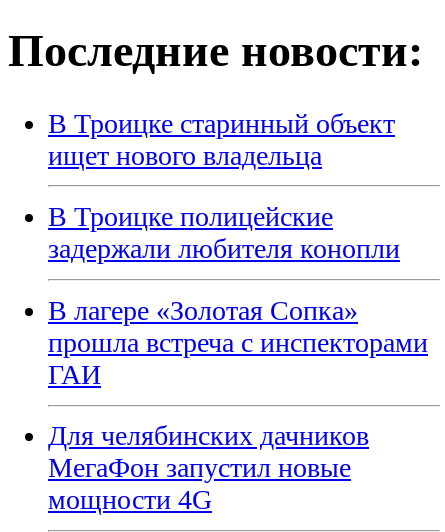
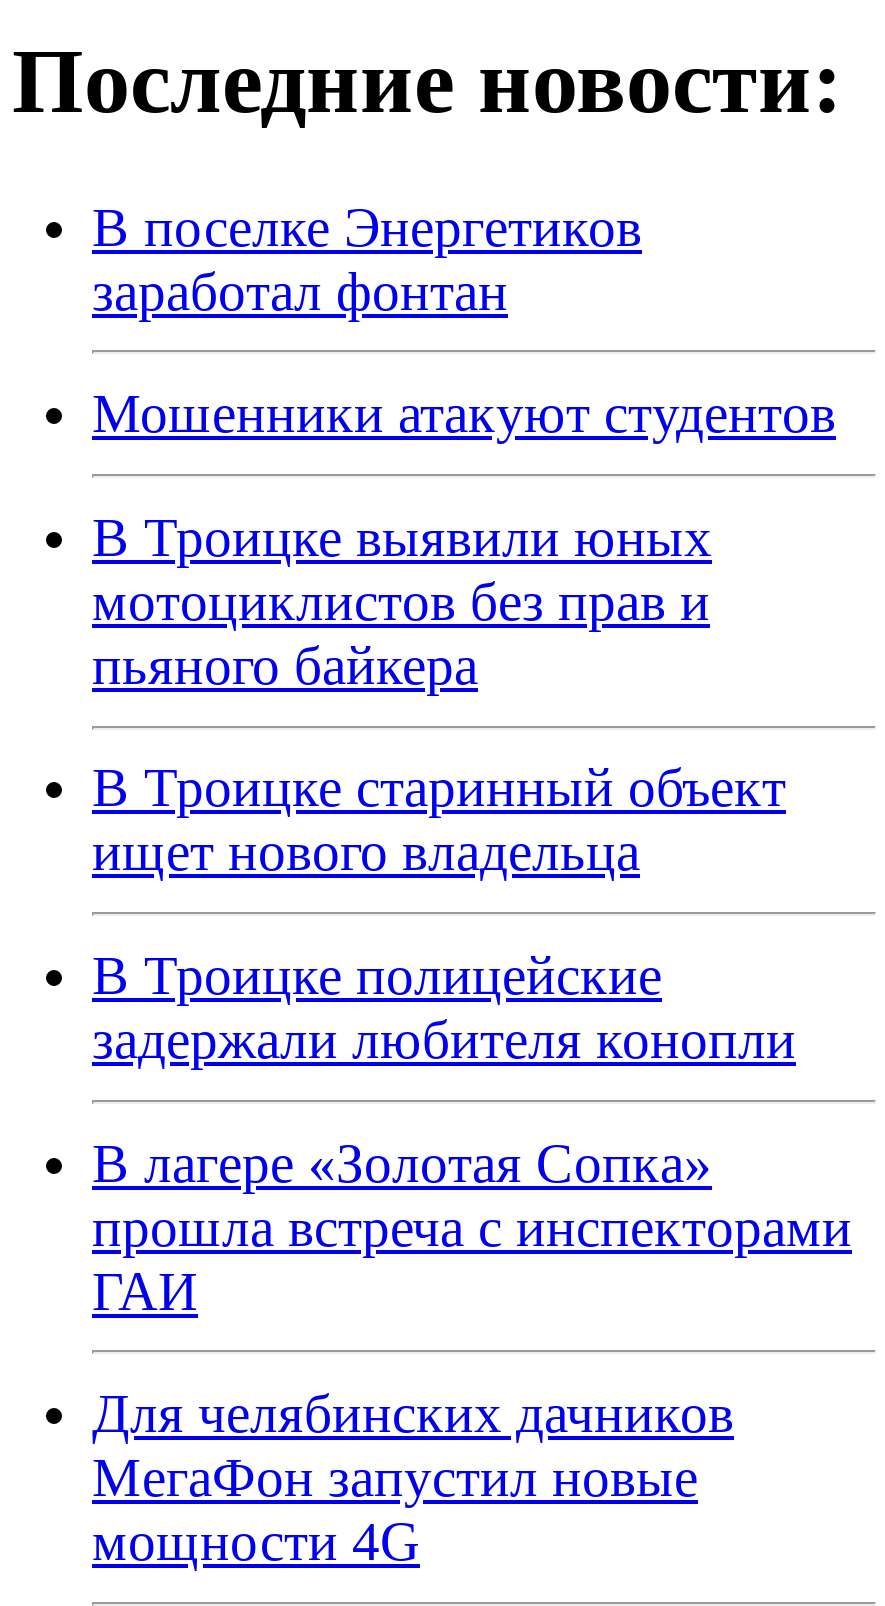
+ В поселке Энергетиков
+ заработал фонтан
+ Мошенники атакуют студентов
+ В Троицке выявили юных
+ мотоциклистов без прав и
+ пьяного байкера
